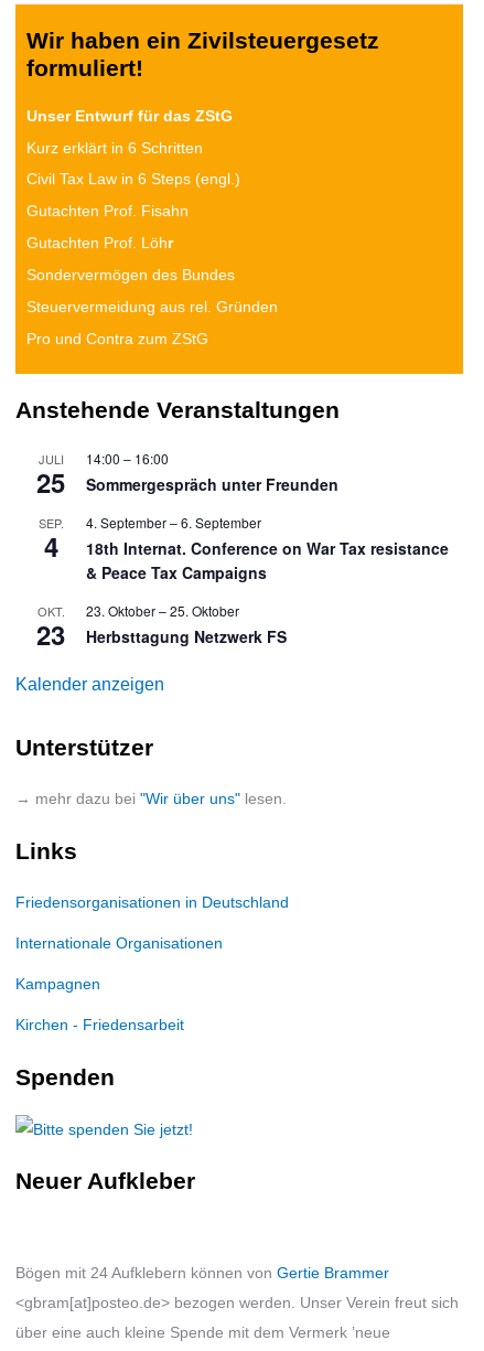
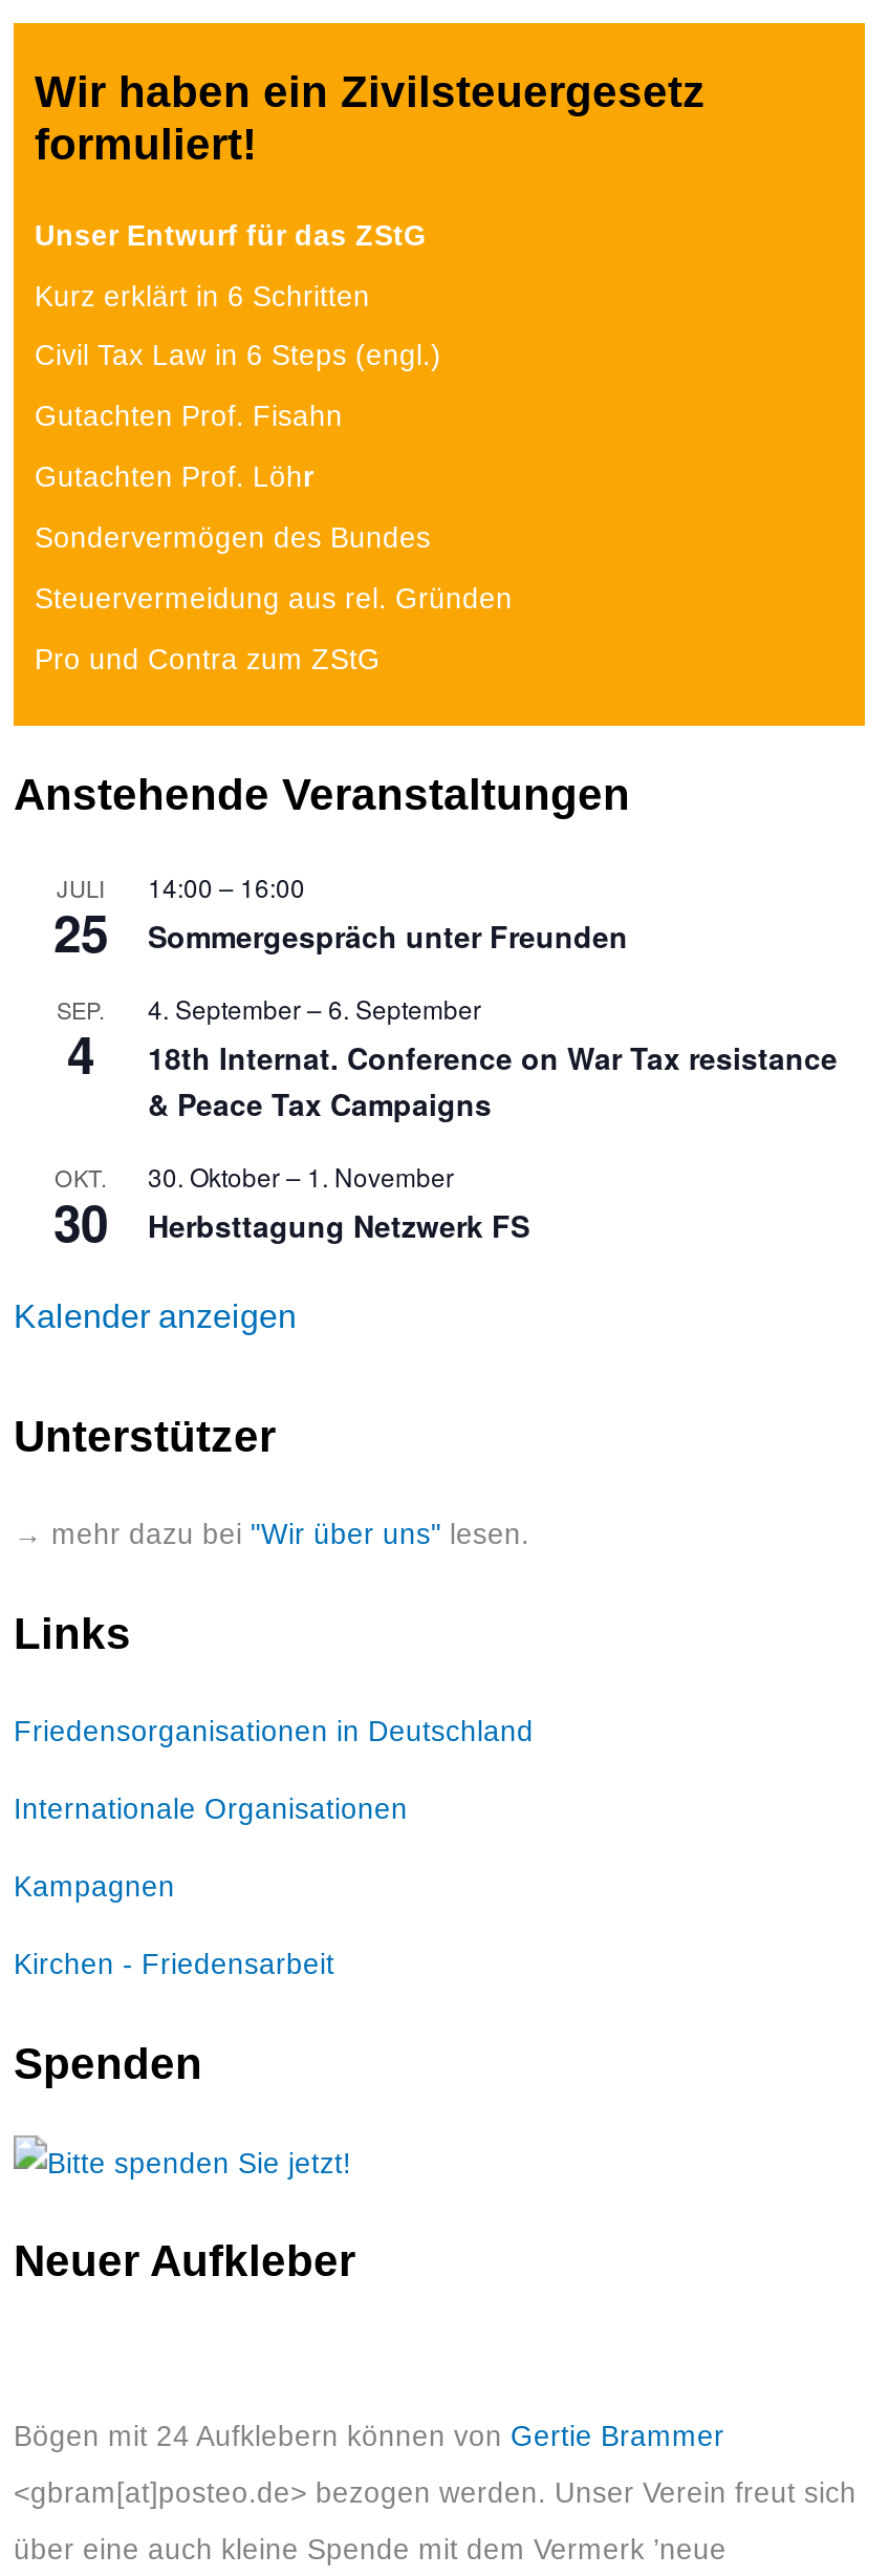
- 23. Oktober – 25. Oktober
+ 30. Oktober – 1. November

- 23 Herbsttagung Netzwerk FS
+ 30 Herbsttagung Netzwerk FS
